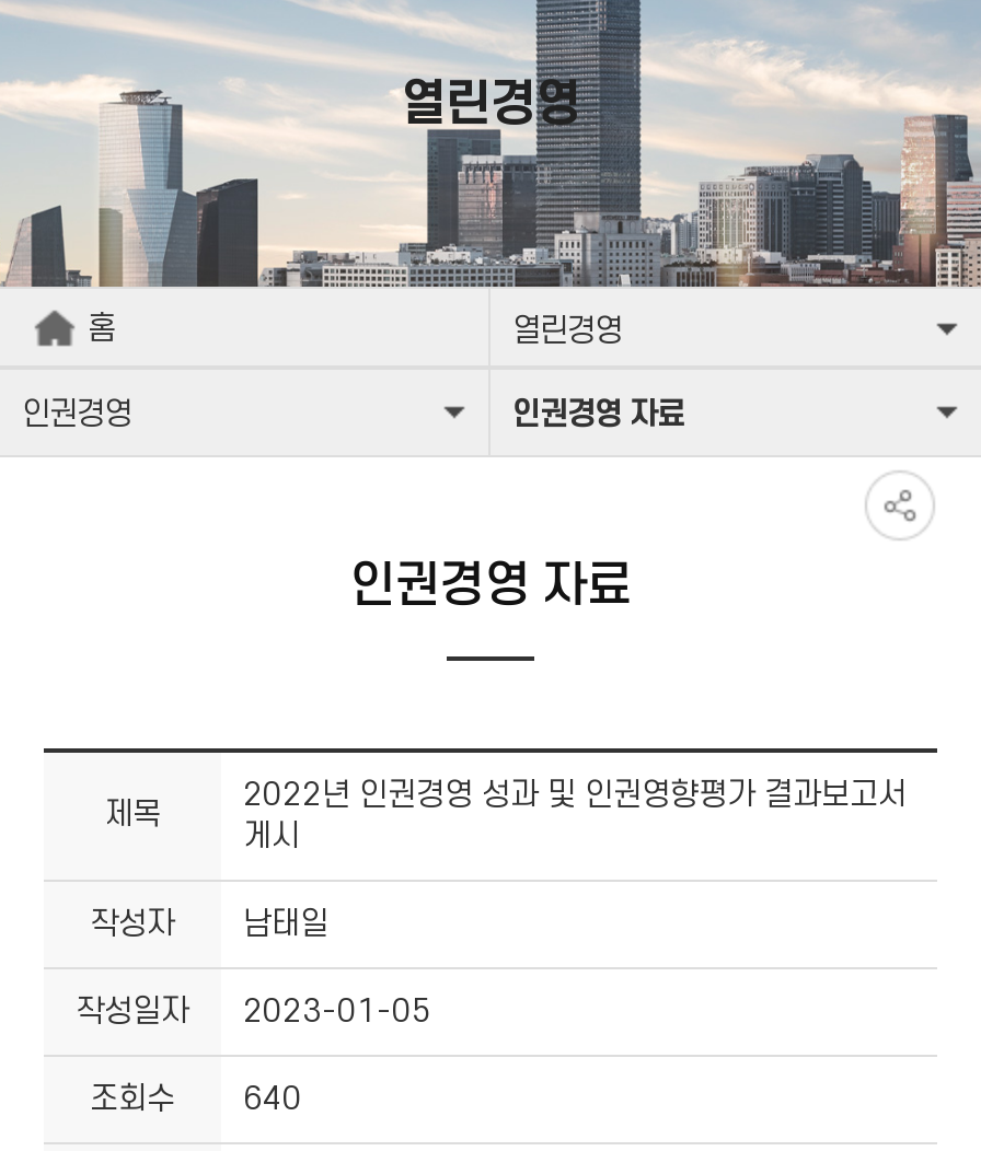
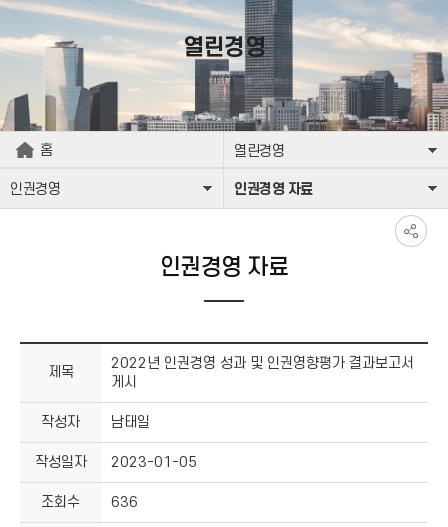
- 조회수 640
+ 조회수 636
